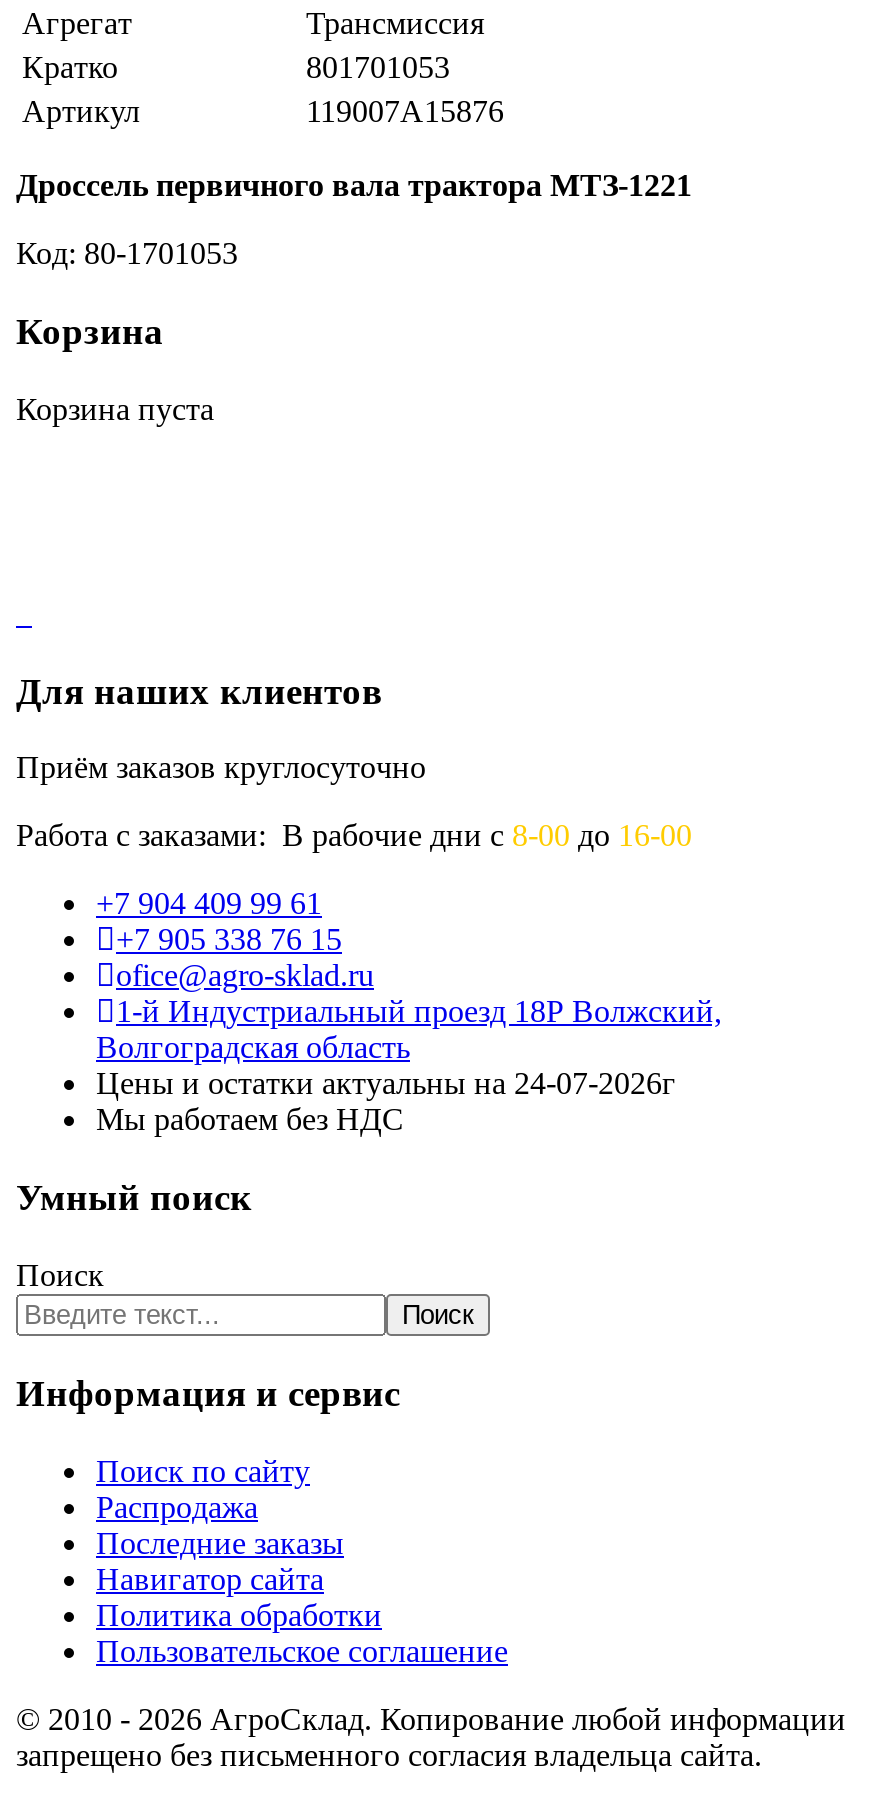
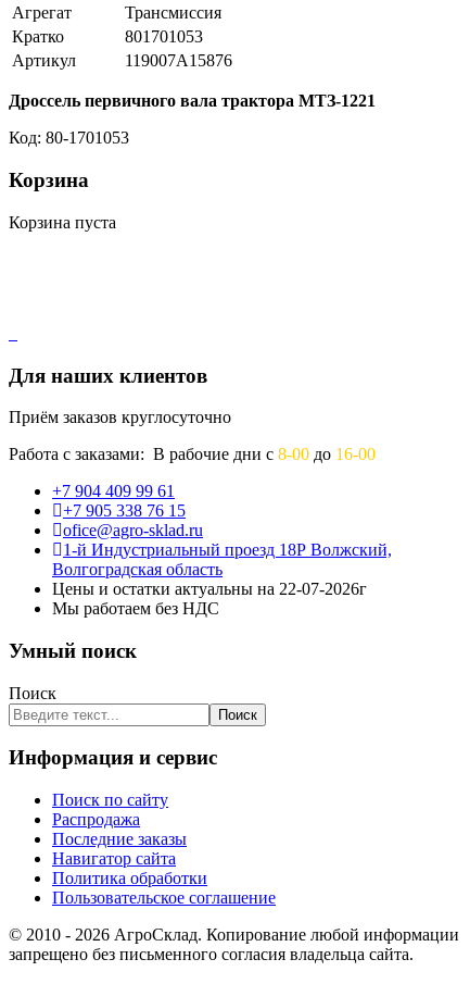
- Цены и остатки актуальны на 24-07-2026г
+ Цены и остатки актуальны на 22-07-2026г
